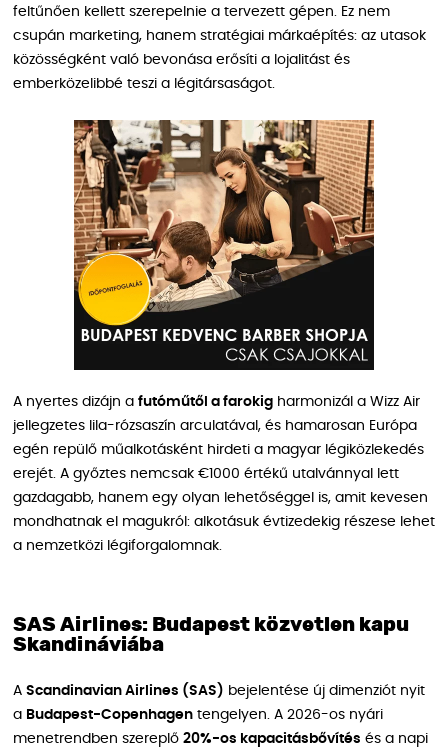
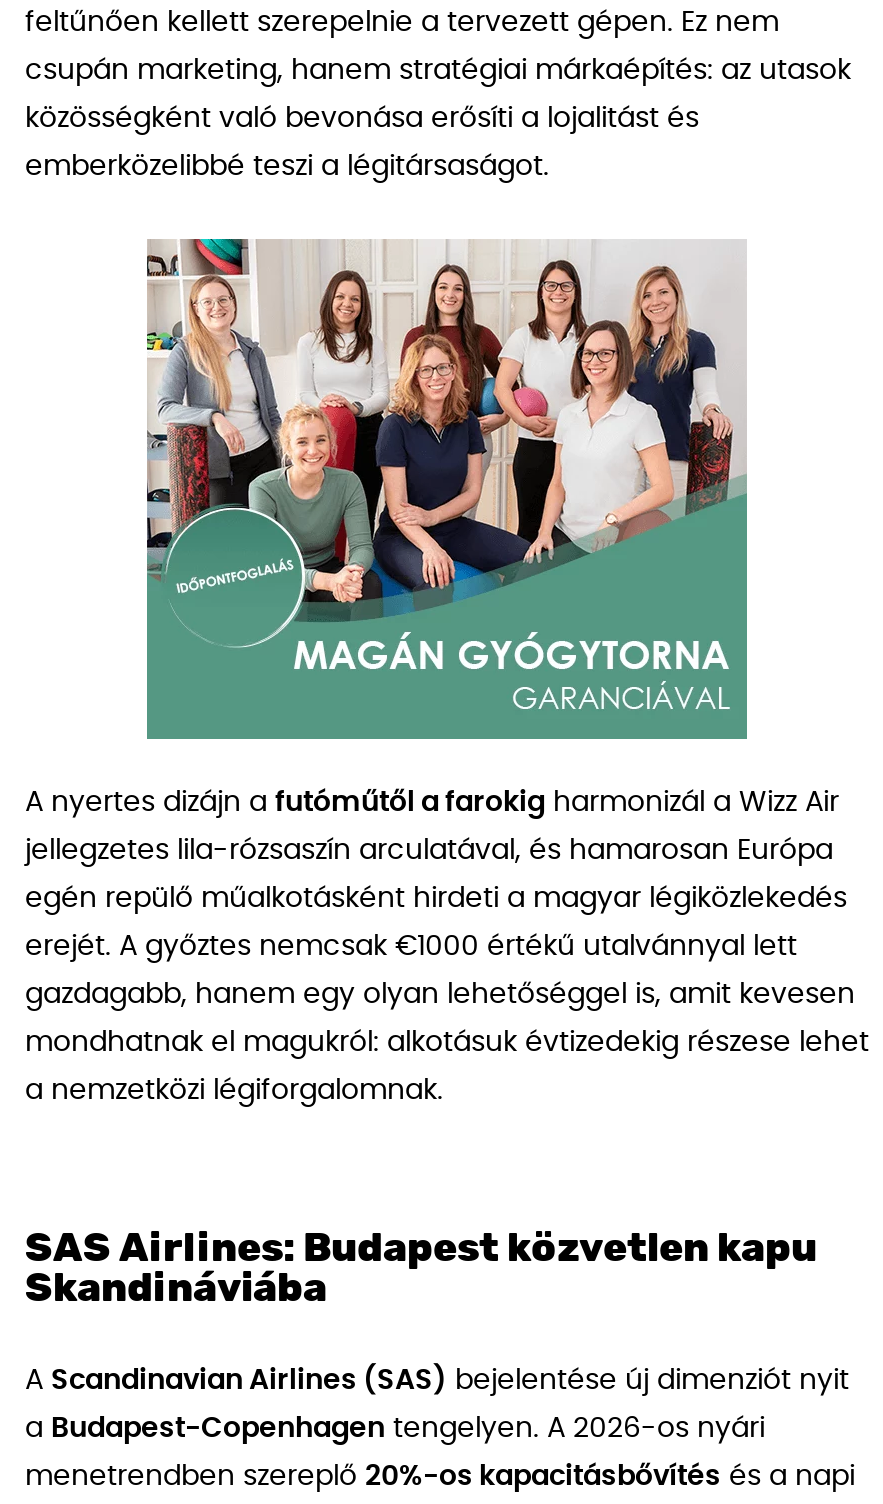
- [image]
+ [image]
